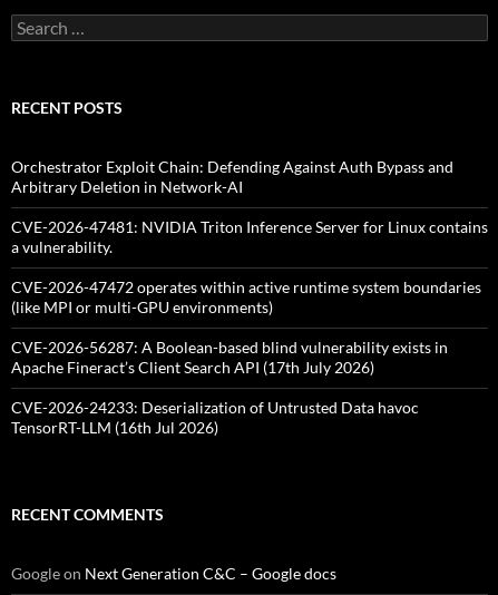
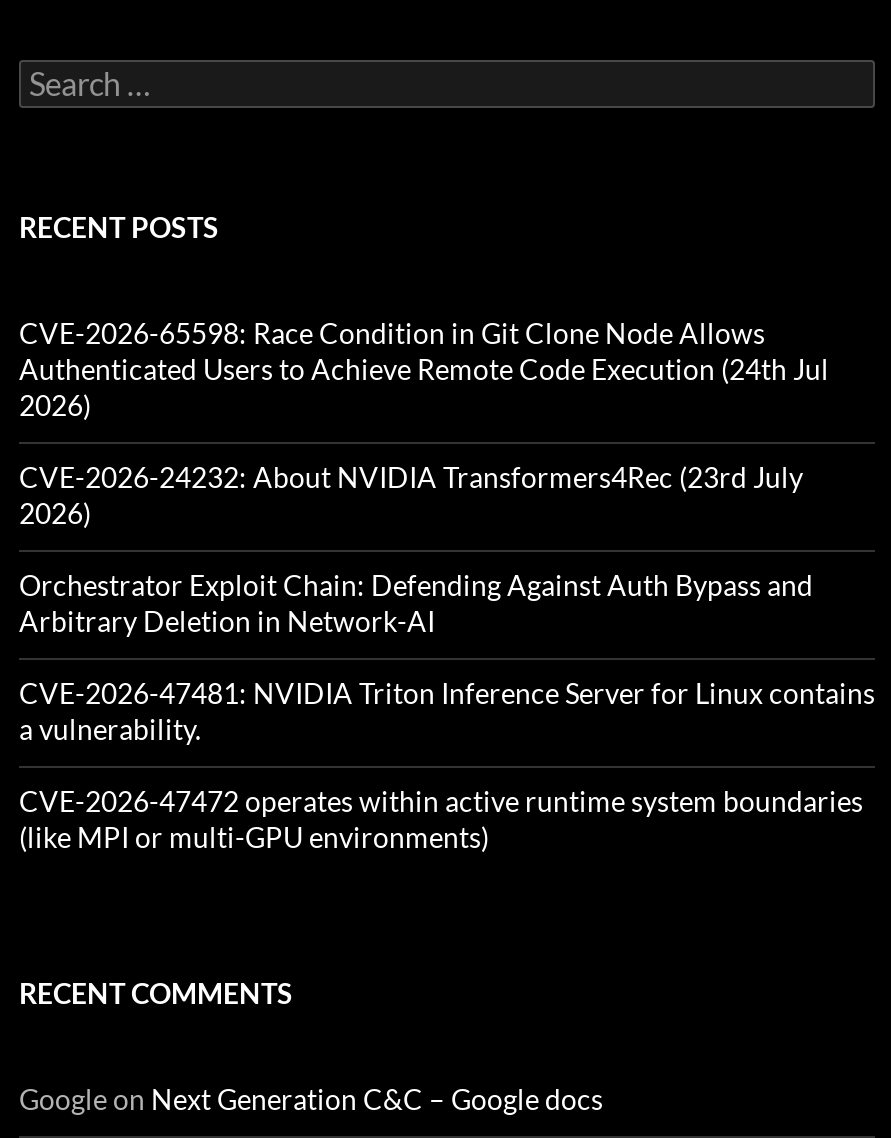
+ CVE-2026-65598: Race Condition in Git Clone Node Allows
+ Authenticated Users to Achieve Remote Code Execution (24th Jul
+ 2026)
+ CVE-2026-24232: About NVIDIA Transformers4Rec (23rd July
+ 2026)

moved down: Orchestrator Exploit Chain: Defending Against Auth Bypass and | Arbitrary Deletion in Network-AI | CVE-2026-47481: NVIDIA Triton Inference Server for Linux contains | a vulnerability. | CVE-2026-47472 operates within active runtime system boundaries | (like MPI or multi-GPU environments)

- CVE-2026-56287: A Boolean-based blind vulnerability exists in
- Apache Fineract’s Client Search API (17th July 2026)
- CVE-2026-24233: Deserialization of Untrusted Data havoc
- TensorRT-LLM (16th Jul 2026)
